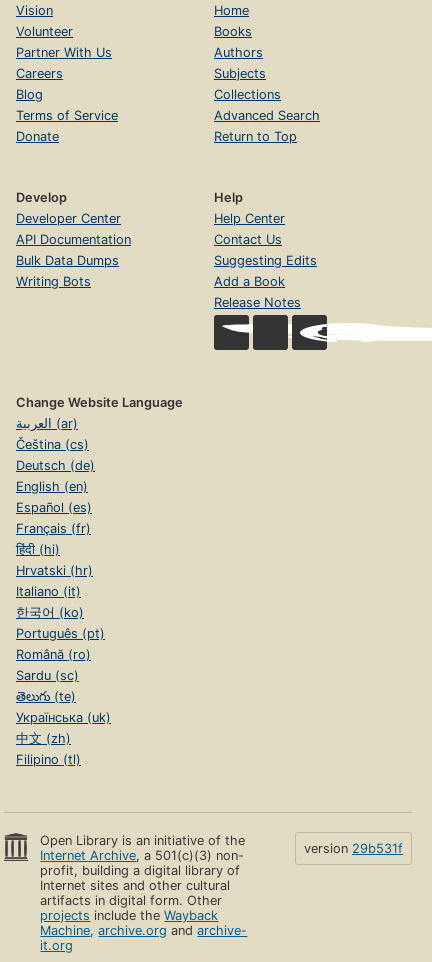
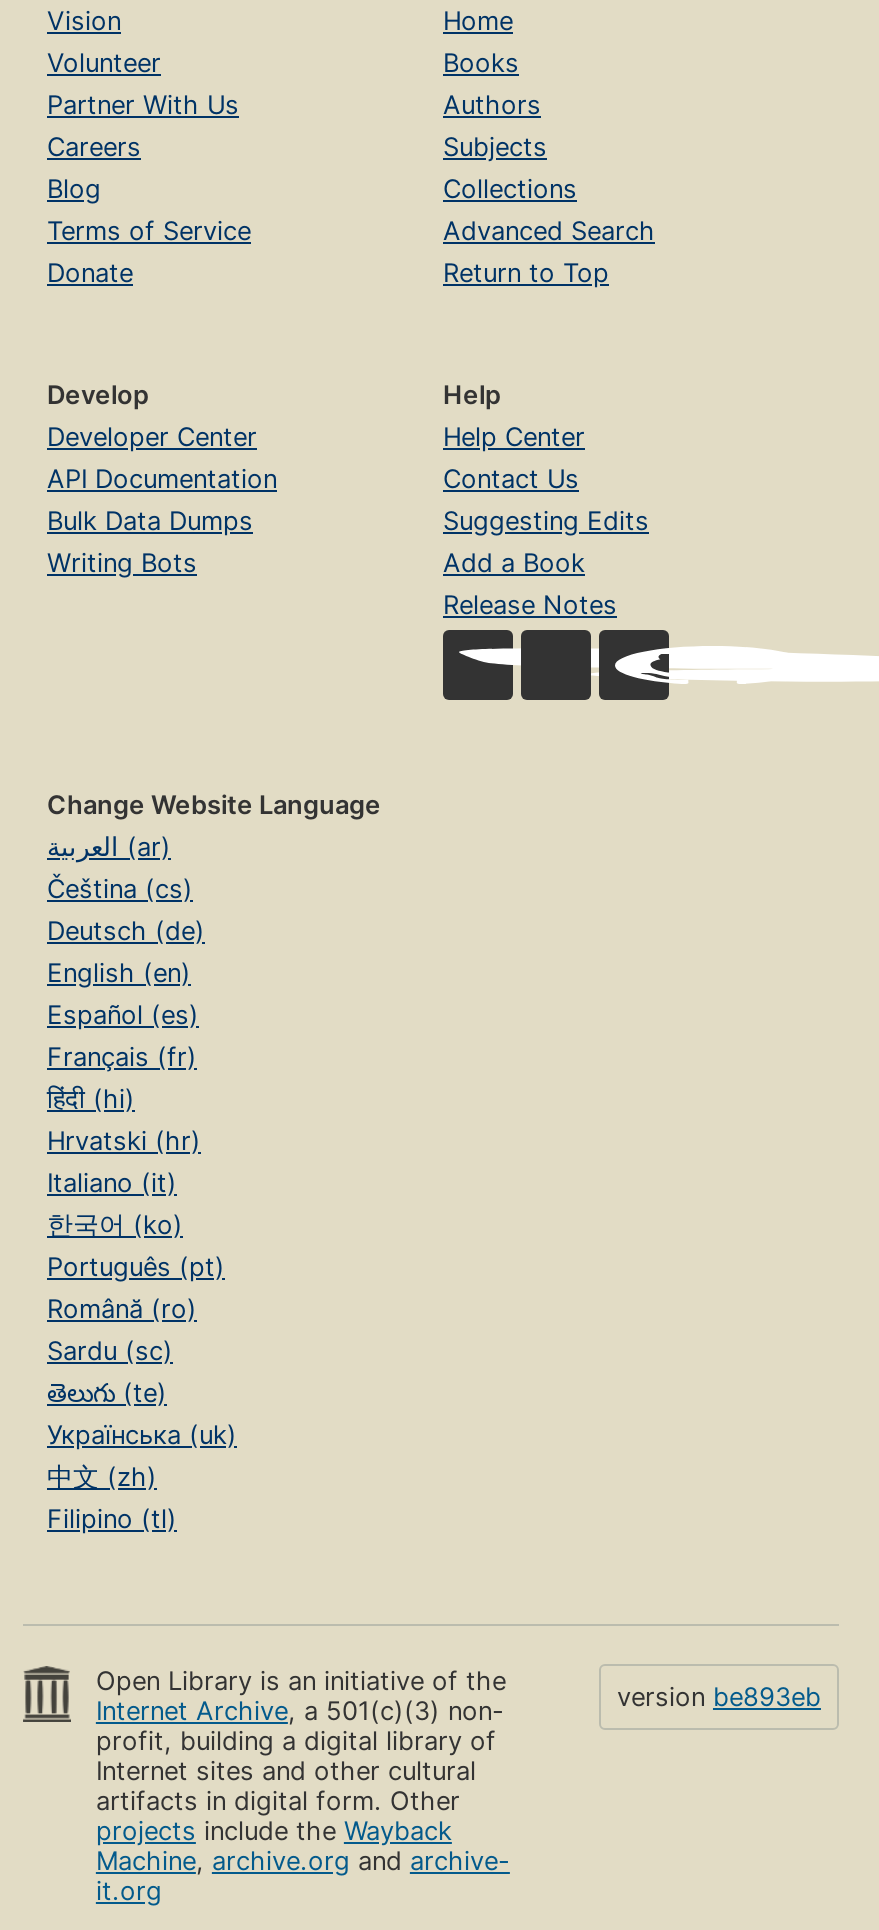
- version 29b531f
+ version be893eb
